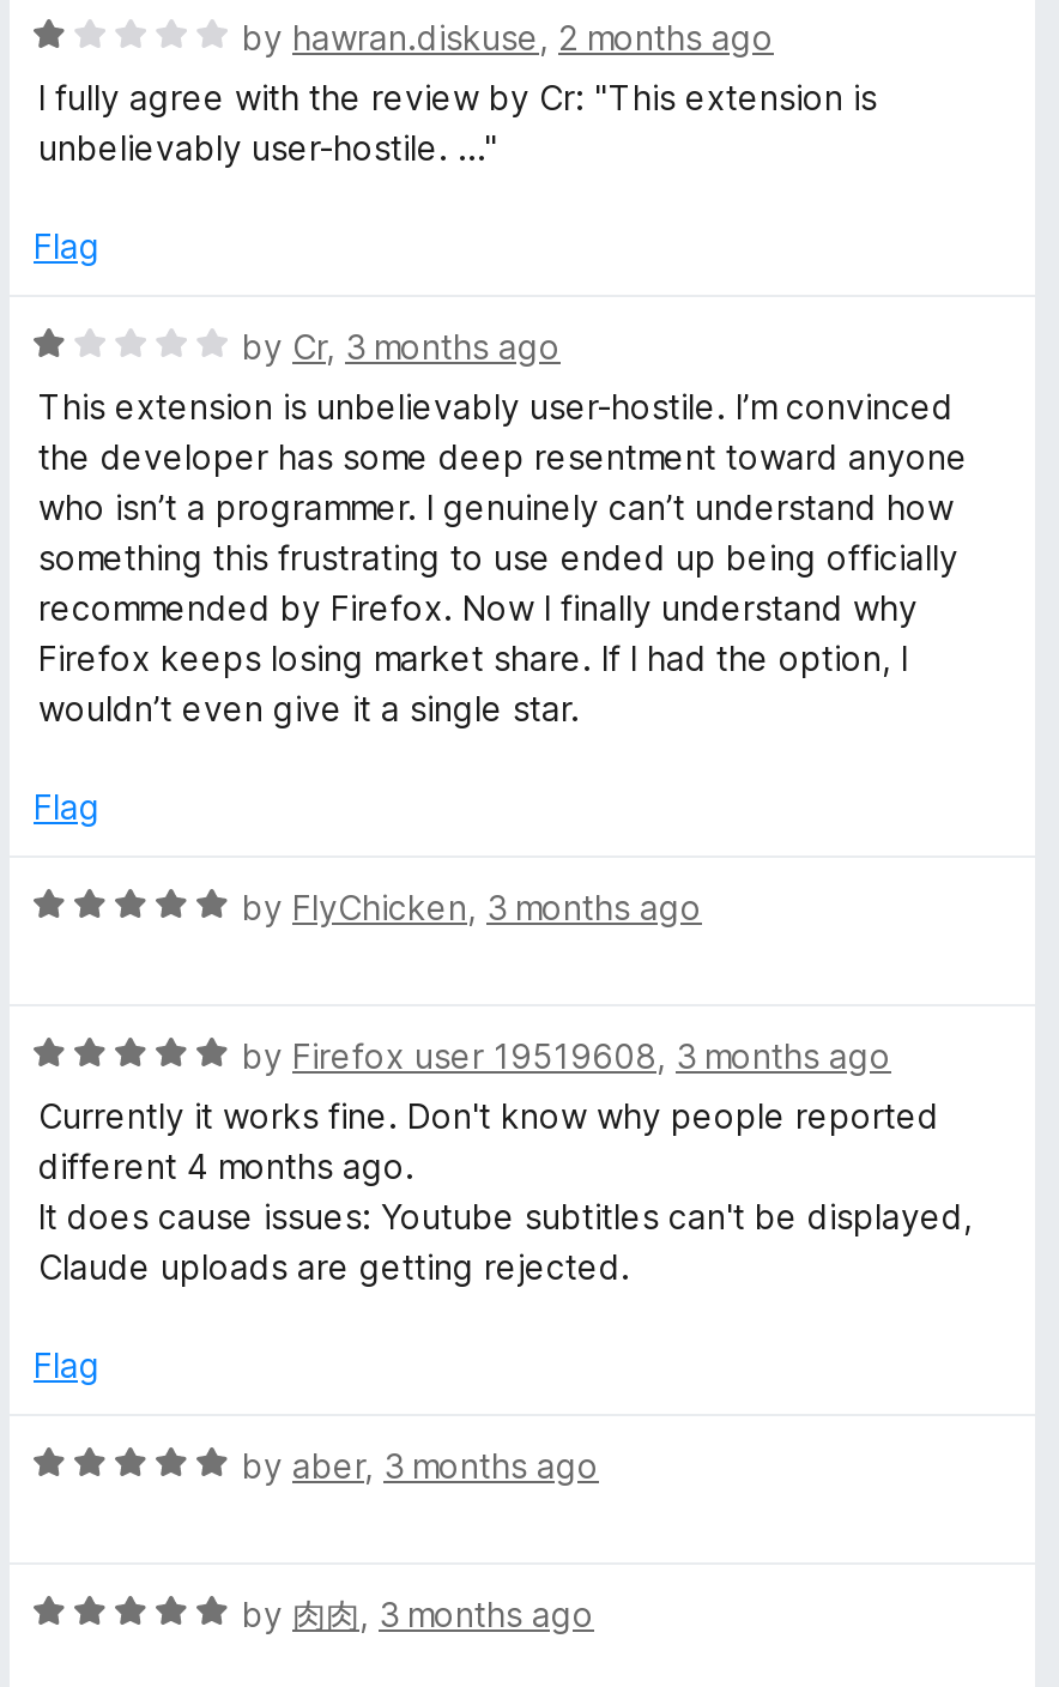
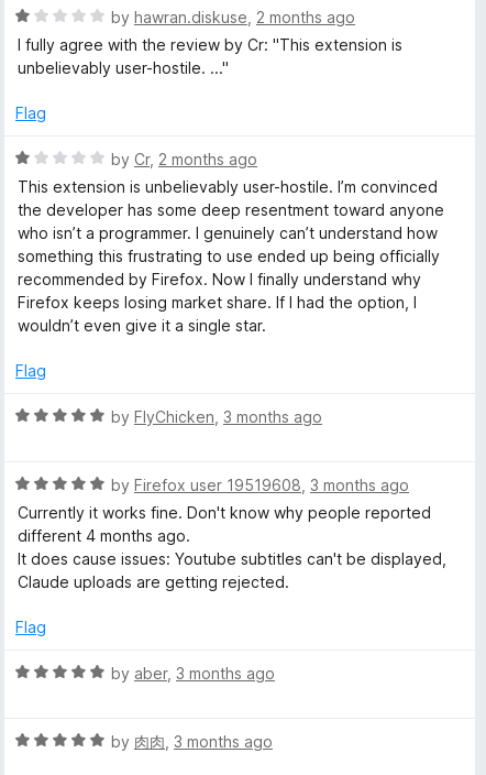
- by Cr, 3 months ago
+ by Cr, 2 months ago
